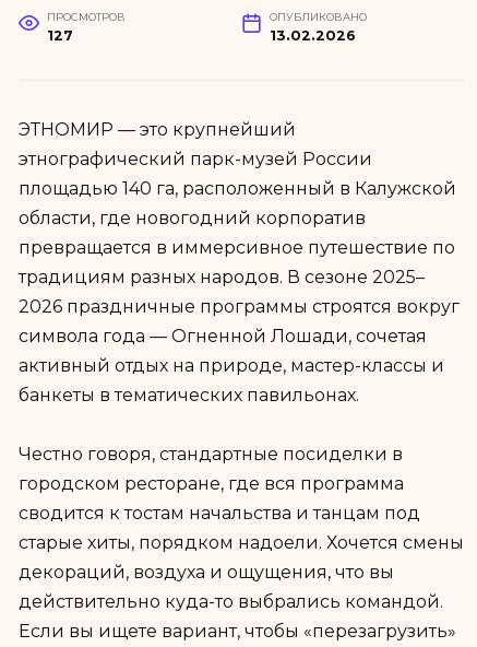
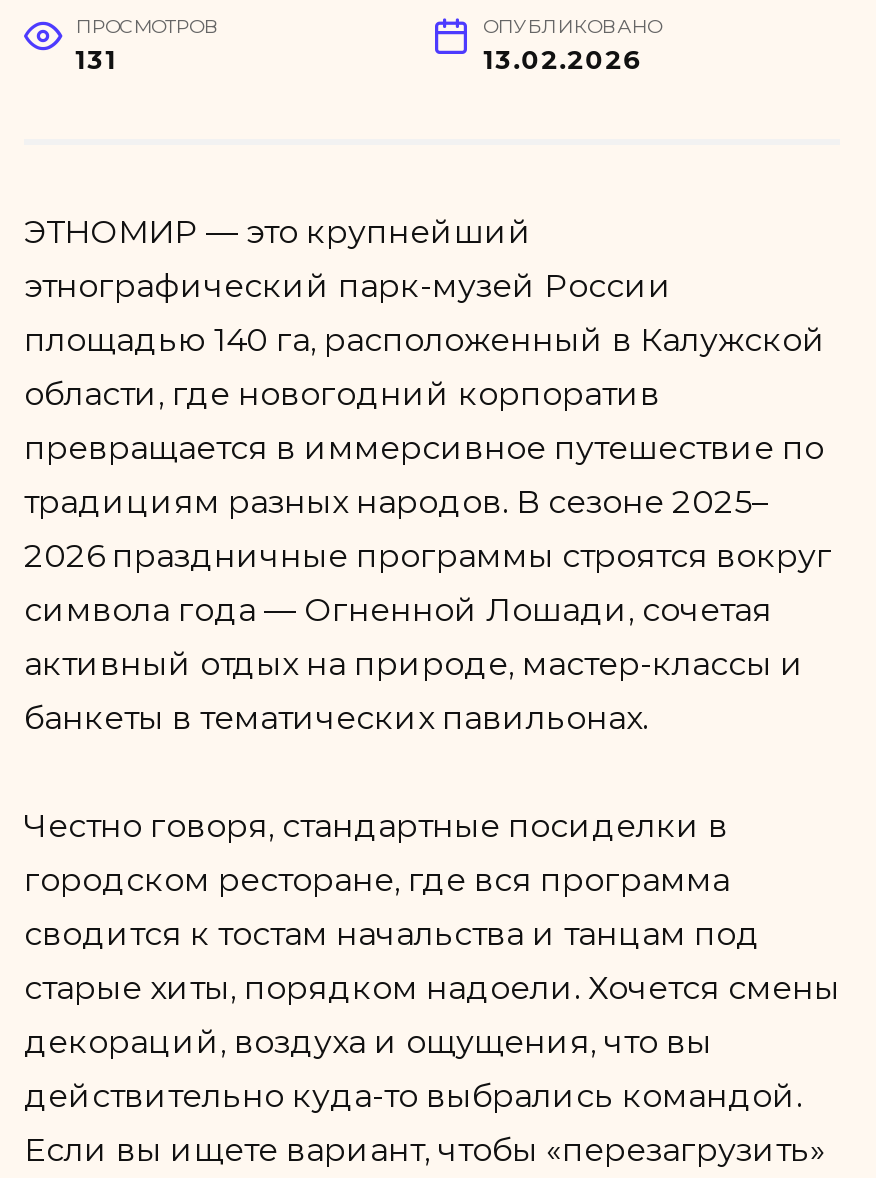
- 127
+ 131
